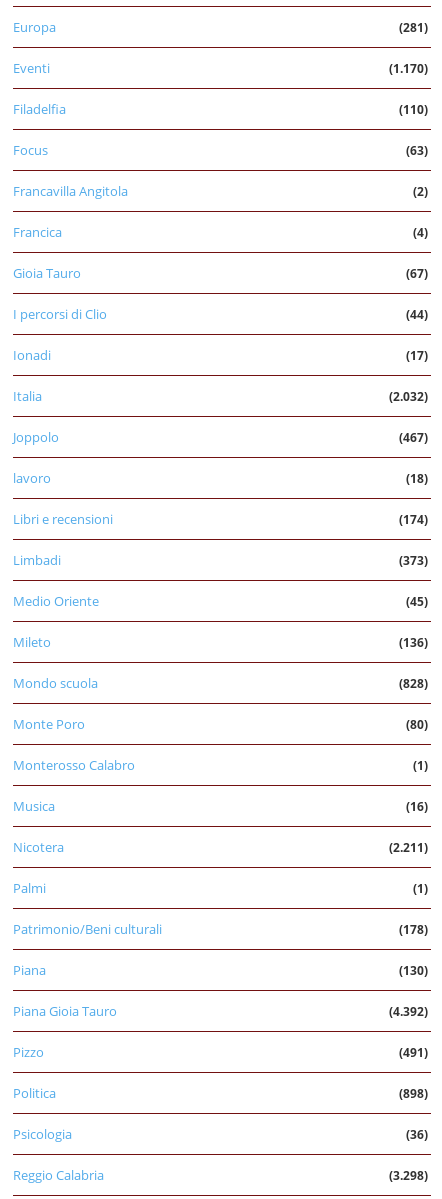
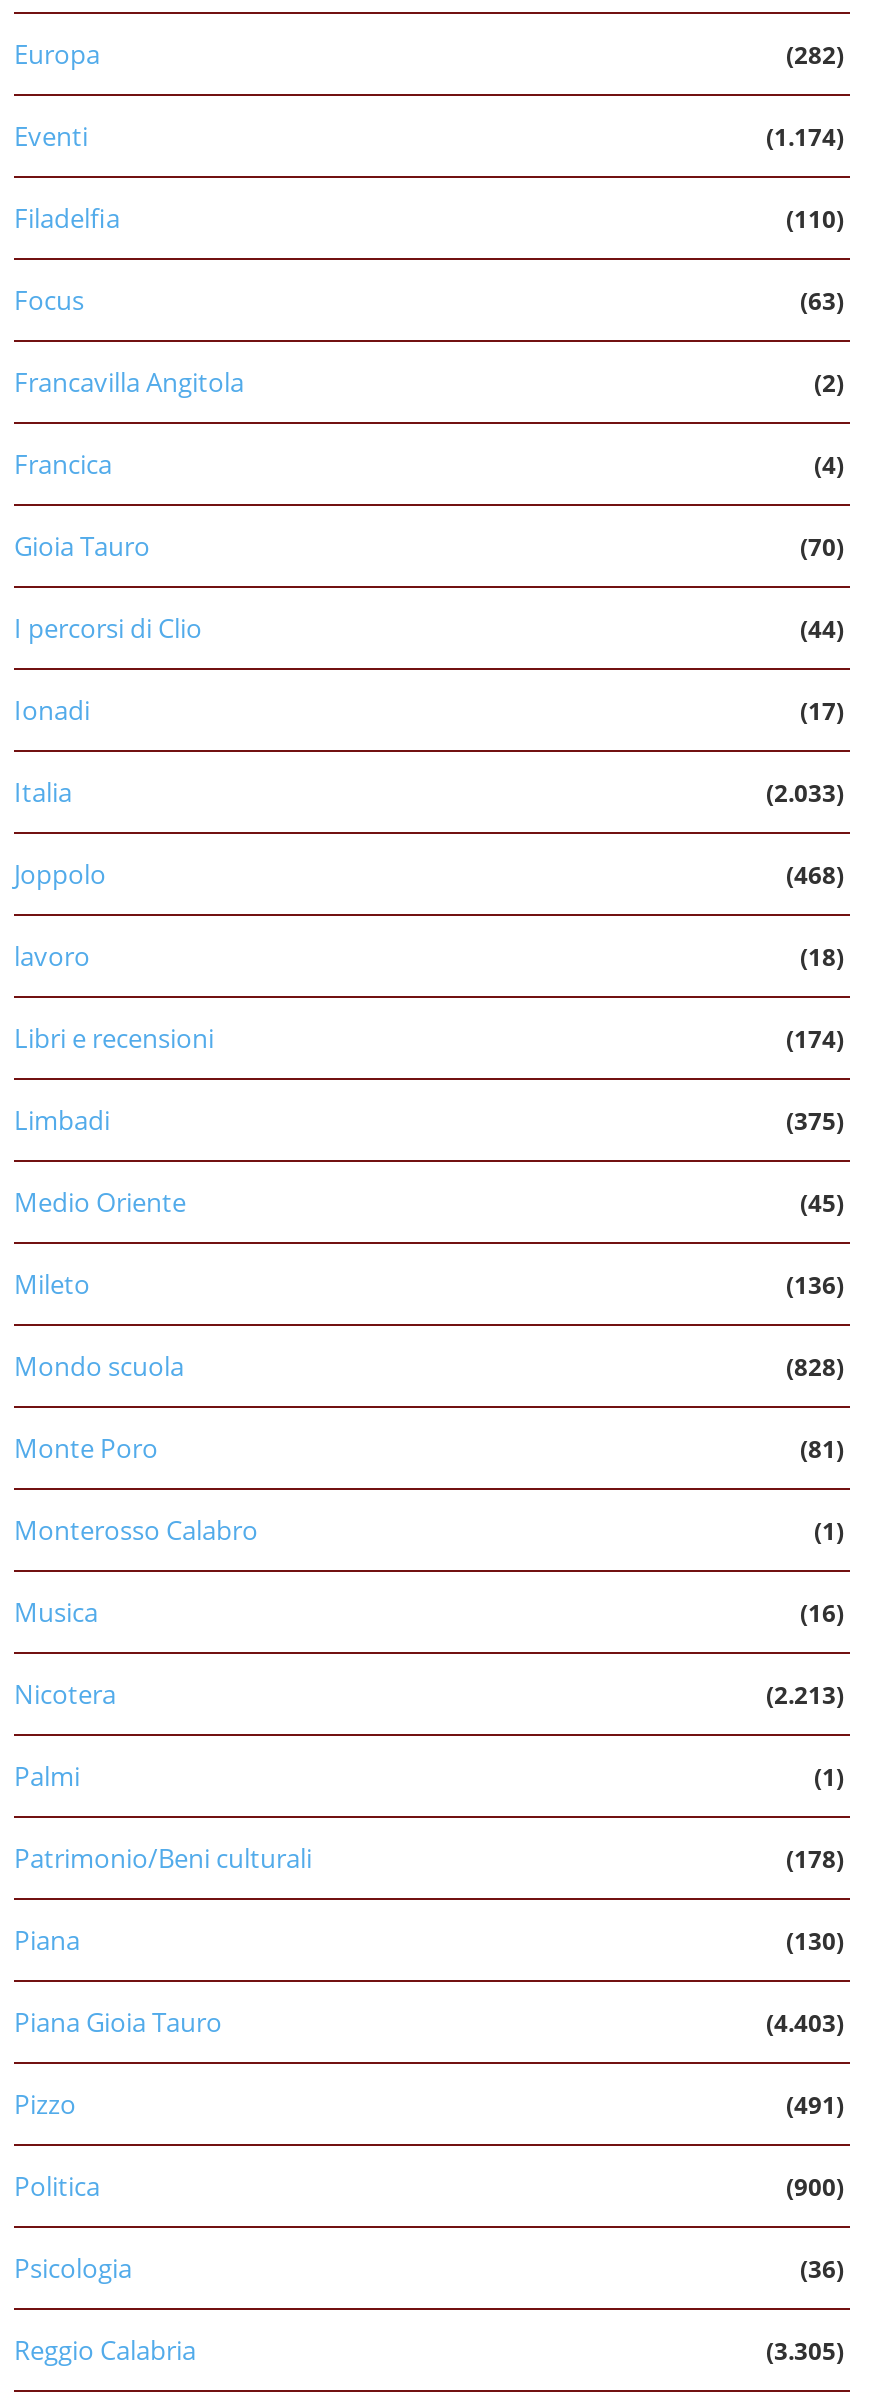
- (281)
+ (282)

- (1.170)
+ (1.174)

- (67)
+ (70)

- (2.032)
+ (2.033)

- (467)
+ (468)

- (373)
+ (375)

- (80)
+ (81)

- (2.211)
+ (2.213)

- (4.392)
+ (4.403)

- (898)
+ (900)

- (3.298)
+ (3.305)
